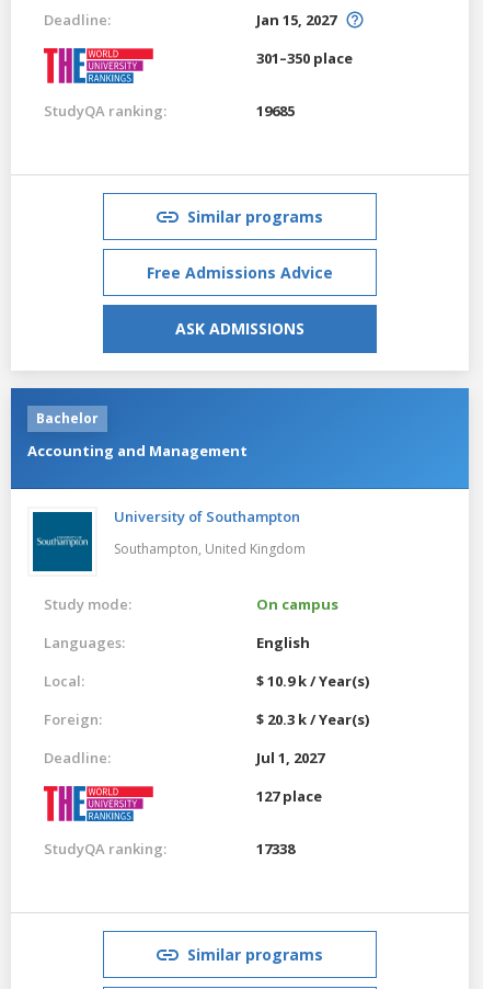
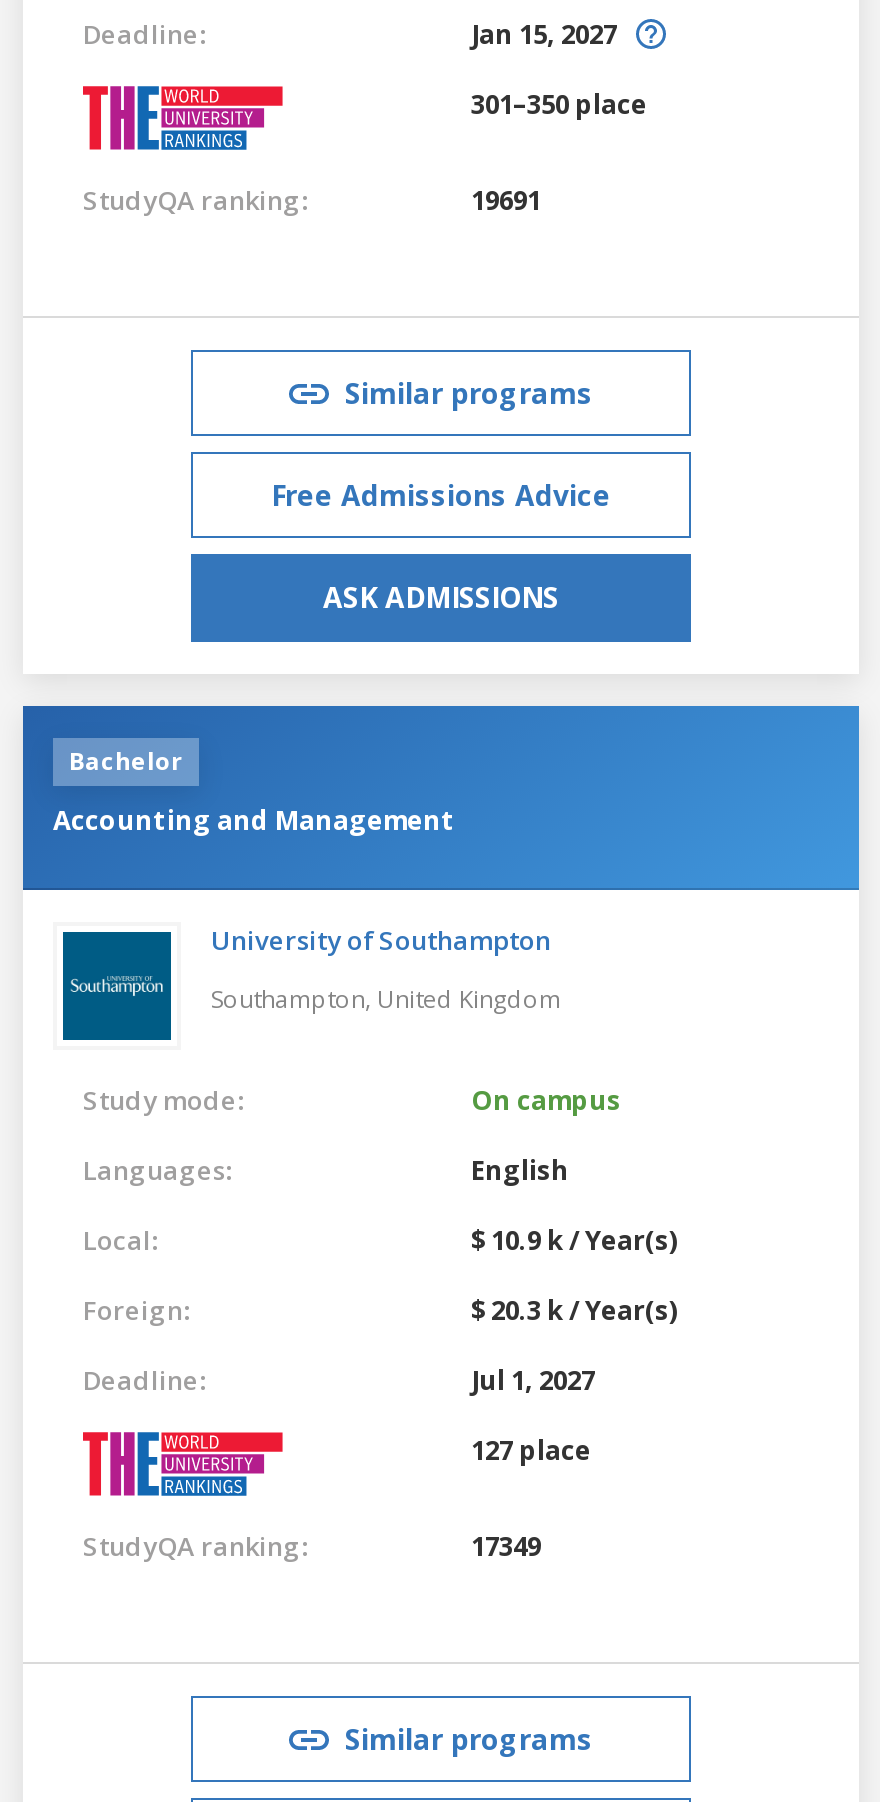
- 19685
+ 19691

- 17338
+ 17349
